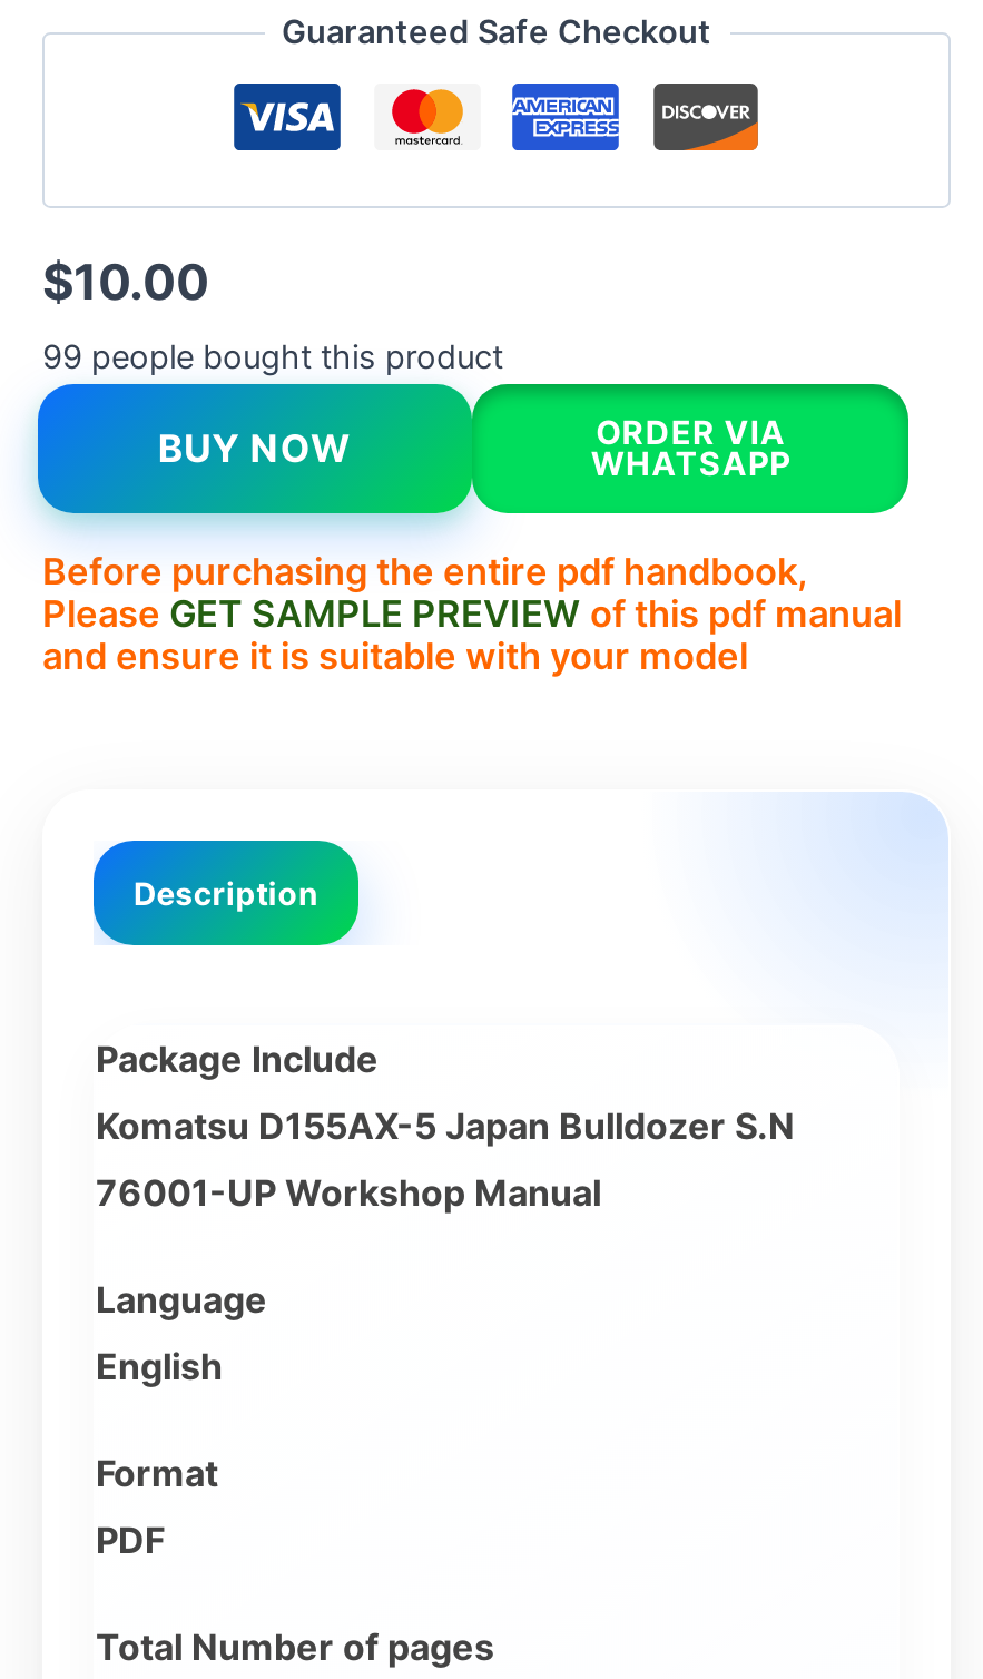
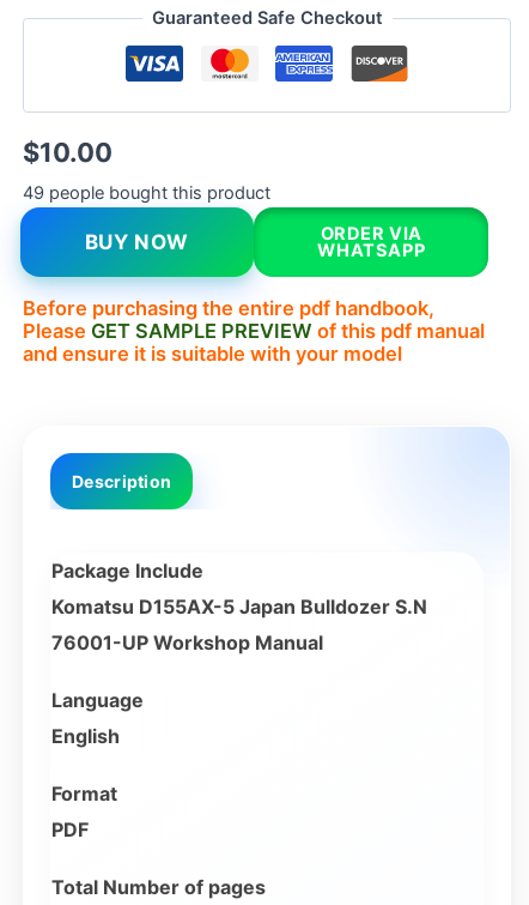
- 99 people bought this product
+ 49 people bought this product
